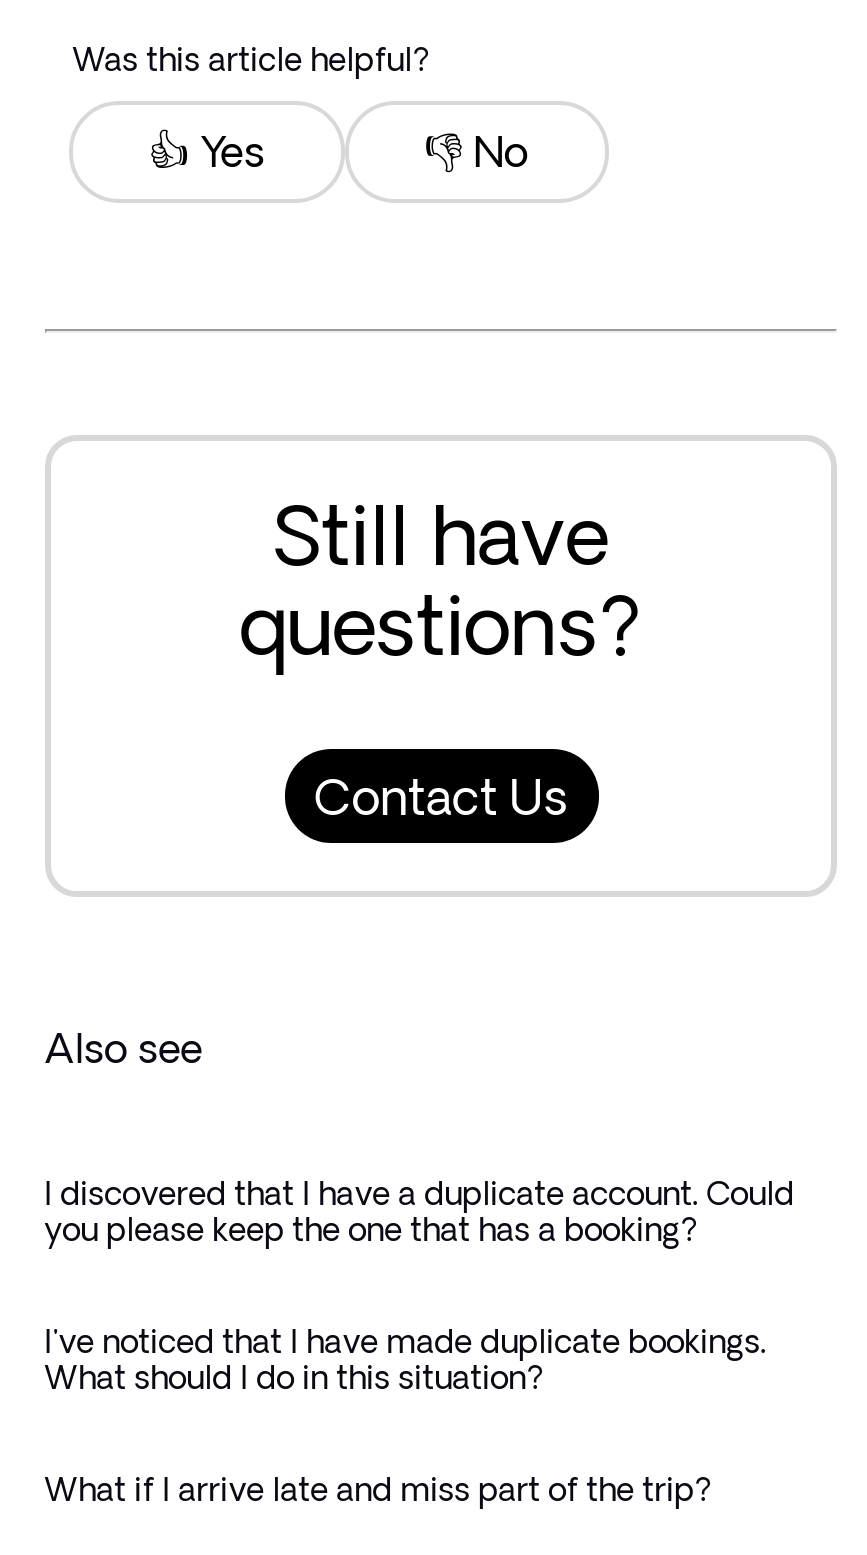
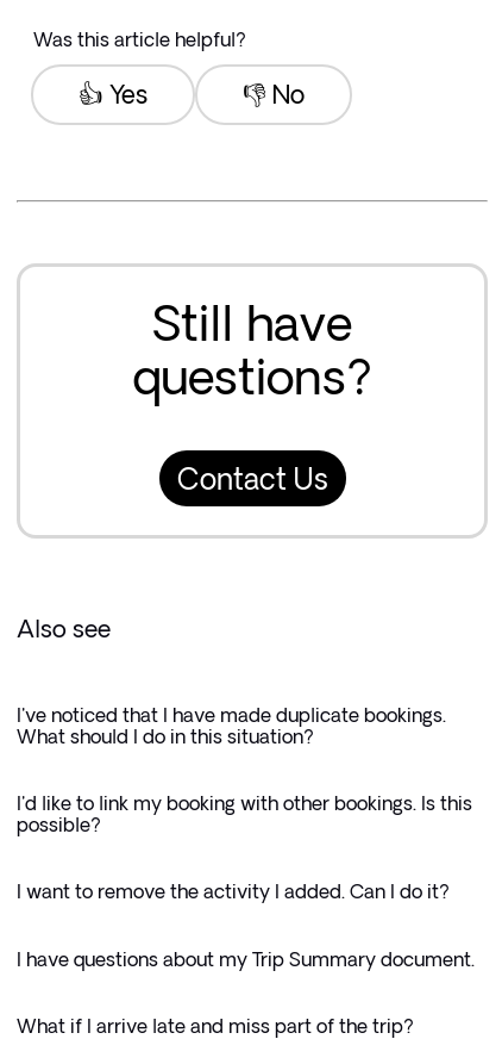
- I discovered that I have a duplicate account. Could
- you please keep the one that has a booking?

moved up: I've noticed that I have made duplicate bookings. | What should I do in this situation?

+ I'd like to link my booking with other bookings. Is this
+ possible?
+ I want to remove the activity I added. Can I do it?
+ I have questions about my Trip Summary document.
